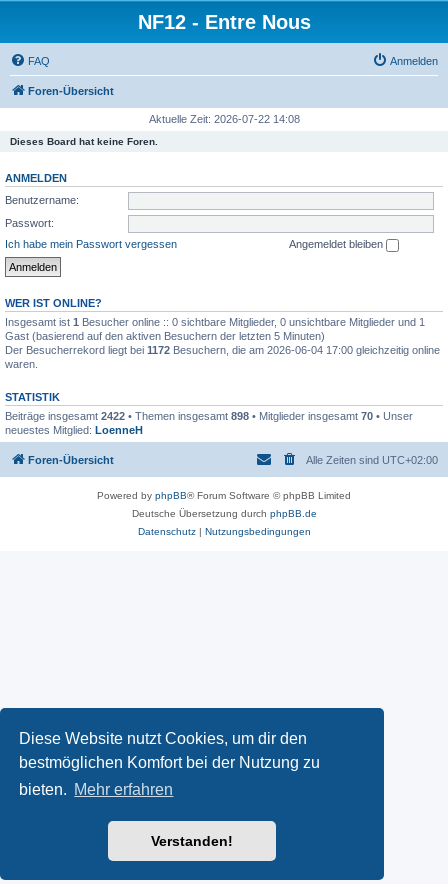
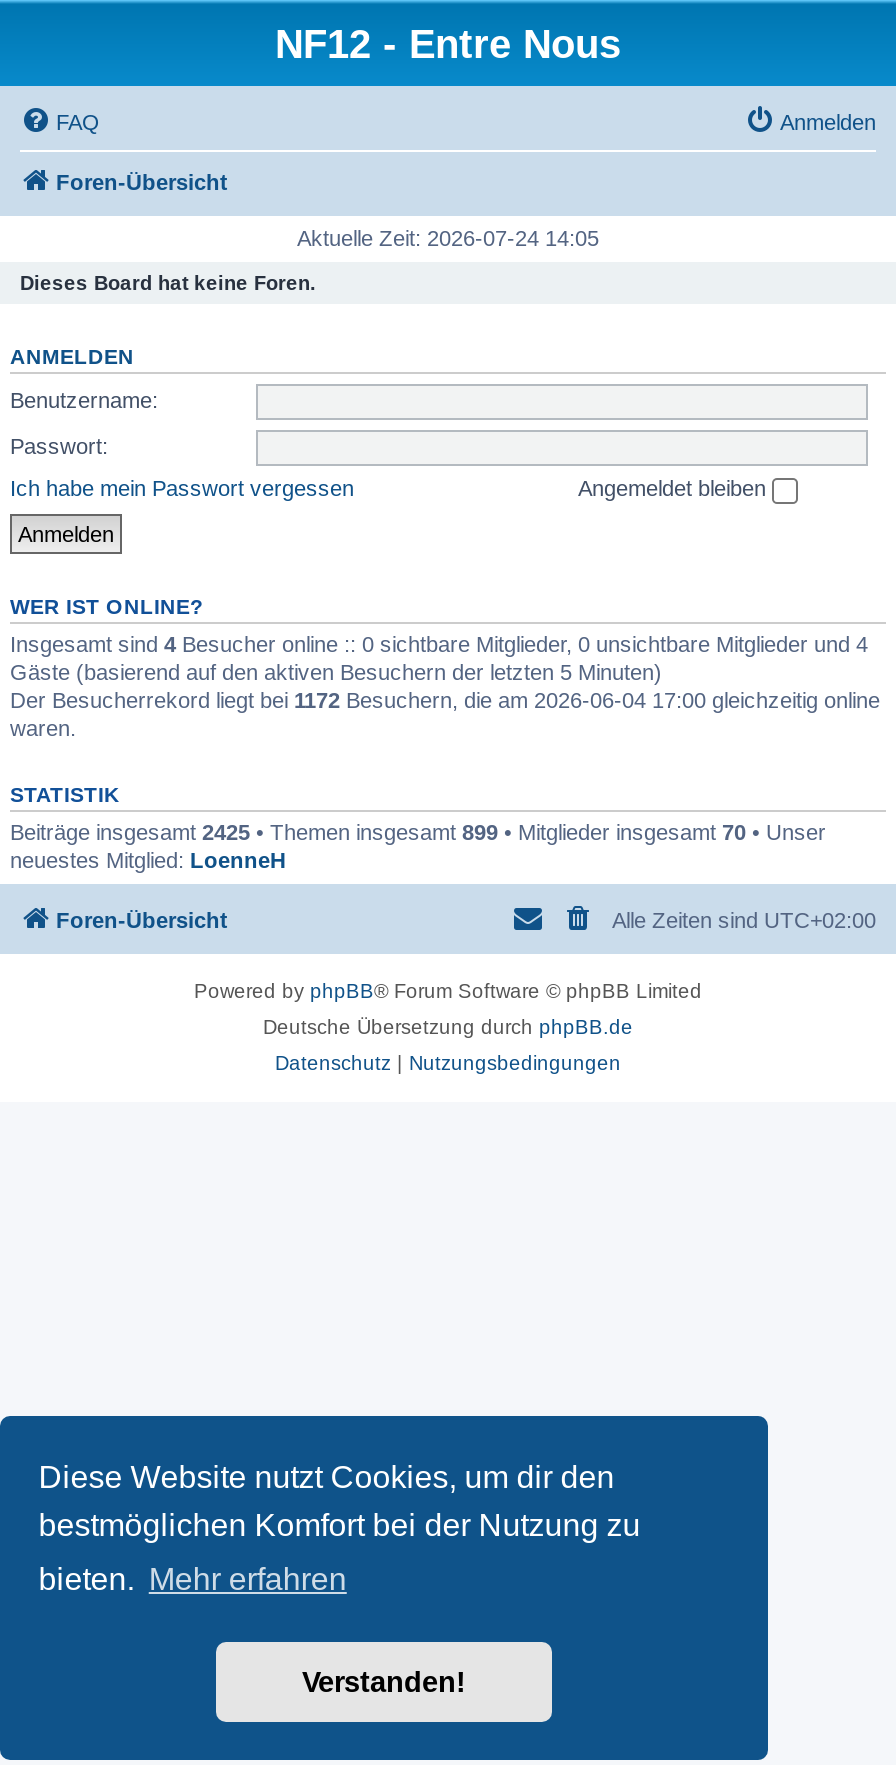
- Aktuelle Zeit: 2026-07-22 14:08
+ Aktuelle Zeit: 2026-07-24 14:05

- Insgesamt ist 1 Besucher online :: 0 sichtbare Mitglieder, 0 unsichtbare Mitglieder und 1
+ Insgesamt sind 4 Besucher online :: 0 sichtbare Mitglieder, 0 unsichtbare Mitglieder und 4

- Gast (basierend auf den aktiven Besuchern der letzten 5 Minuten)
+ Gäste (basierend auf den aktiven Besuchern der letzten 5 Minuten)

- Beiträge insgesamt 2422 • Themen insgesamt 898 • Mitglieder insgesamt 70 • Unser
+ Beiträge insgesamt 2425 • Themen insgesamt 899 • Mitglieder insgesamt 70 • Unser
